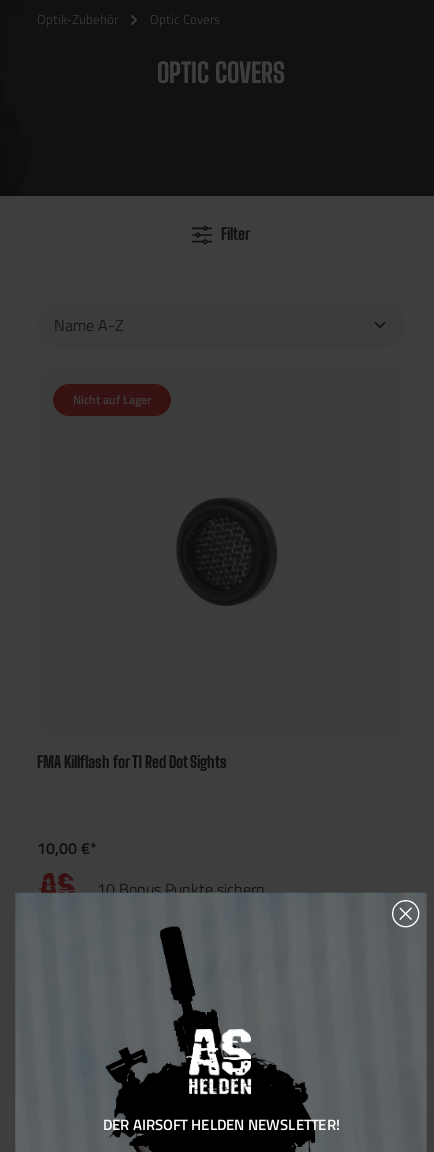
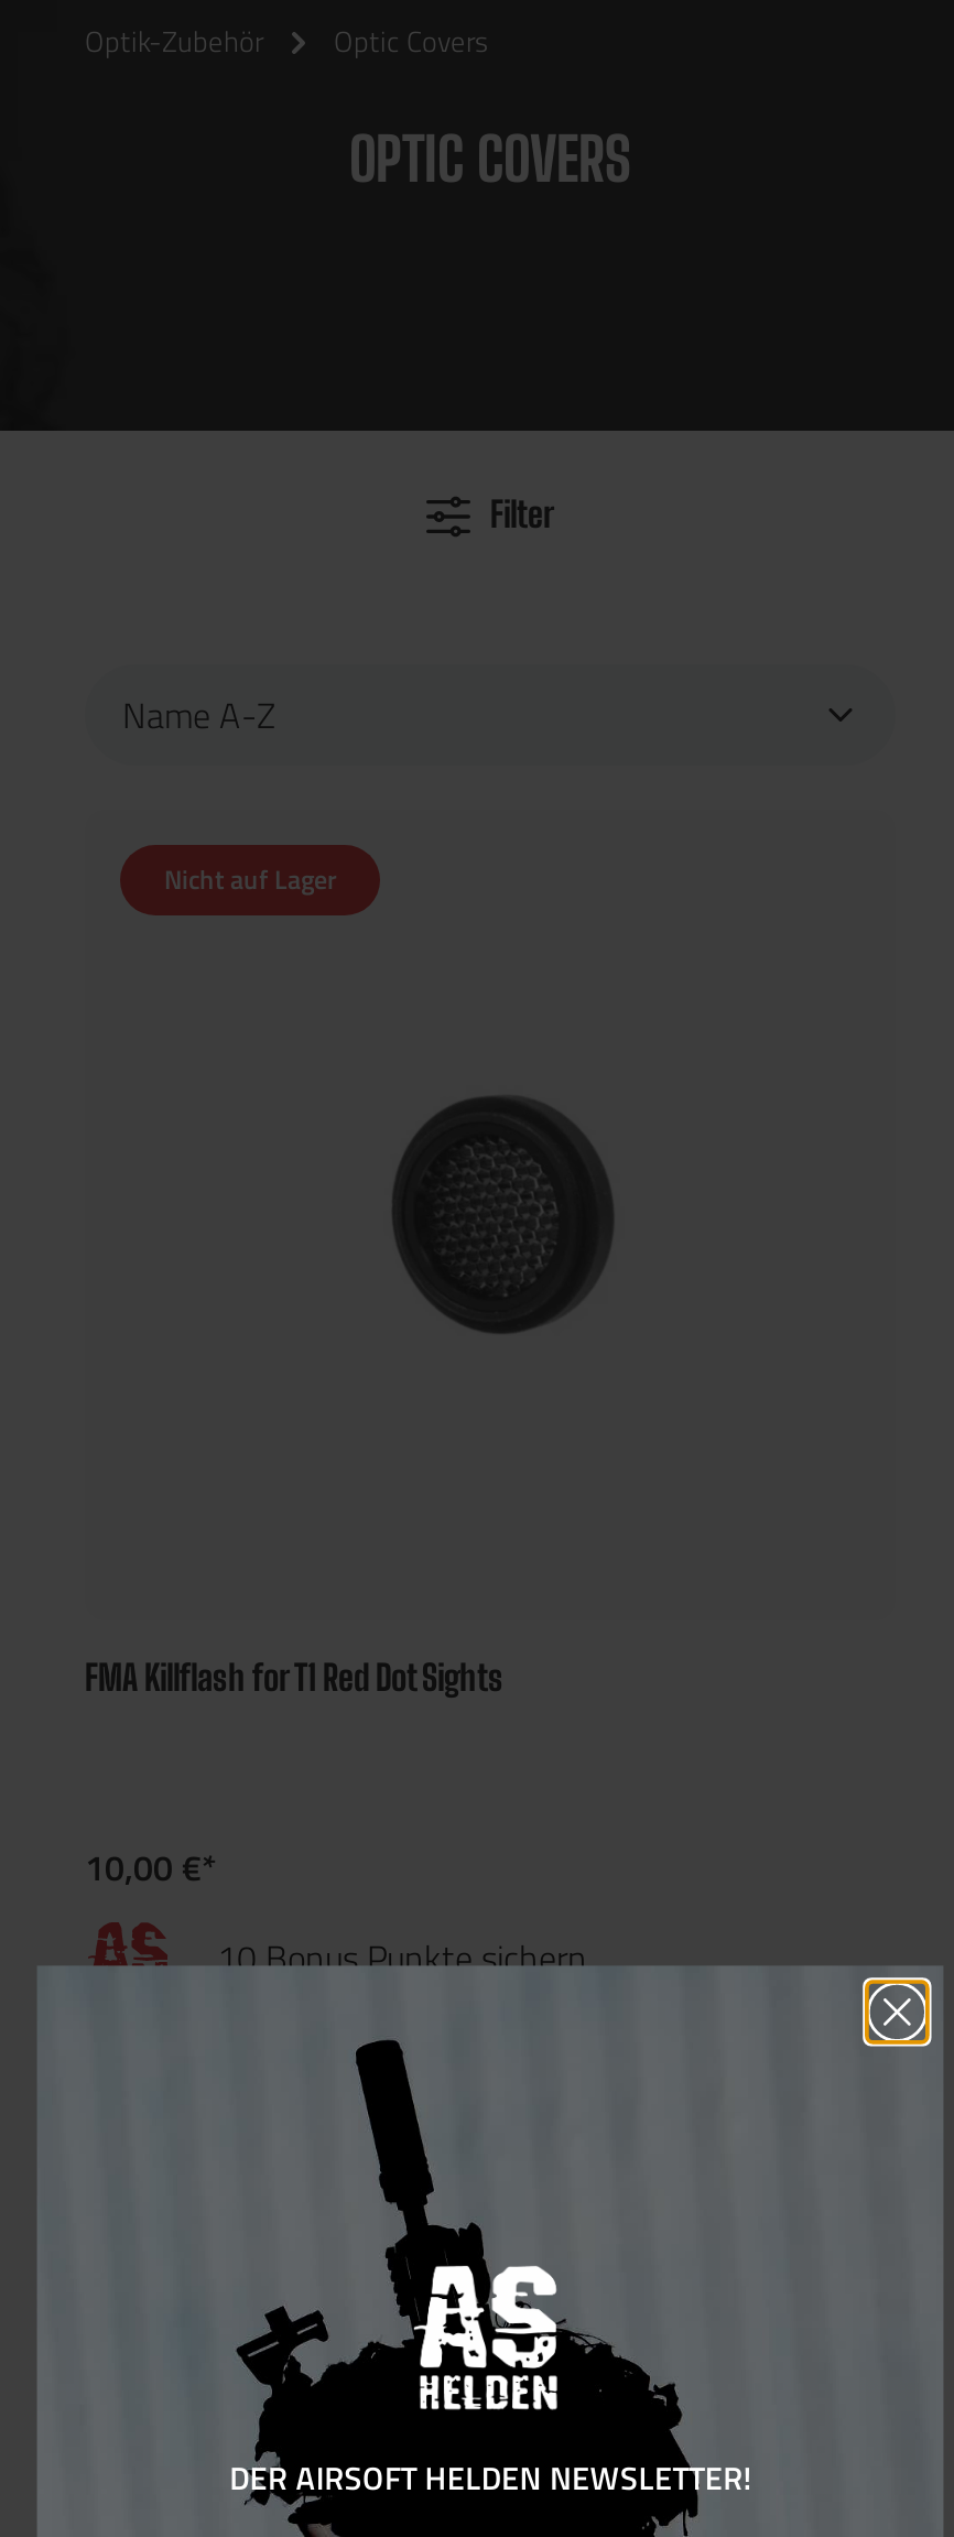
- [image]
+ [image]
